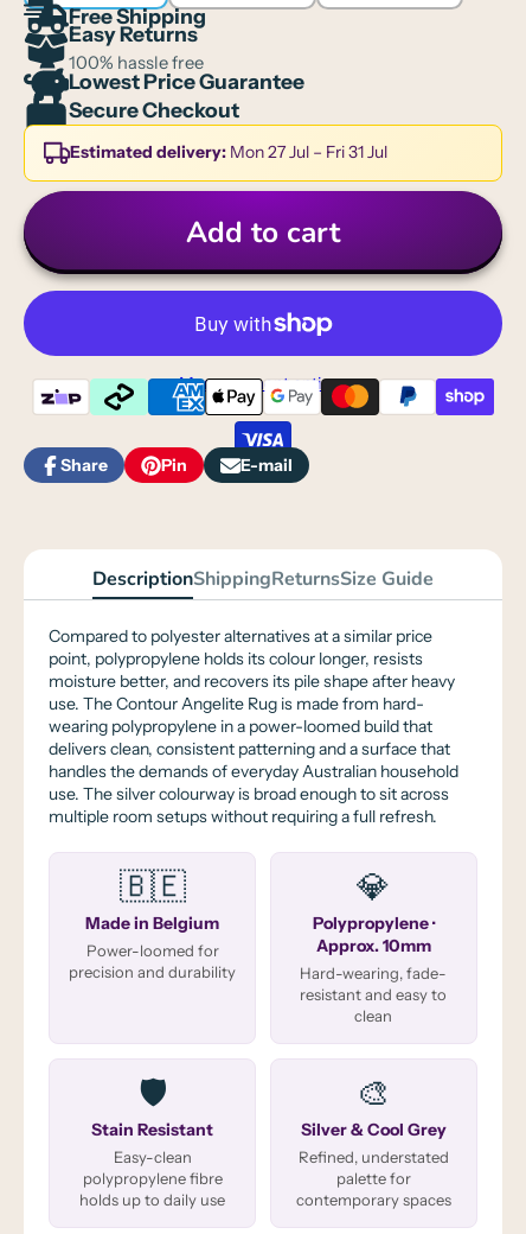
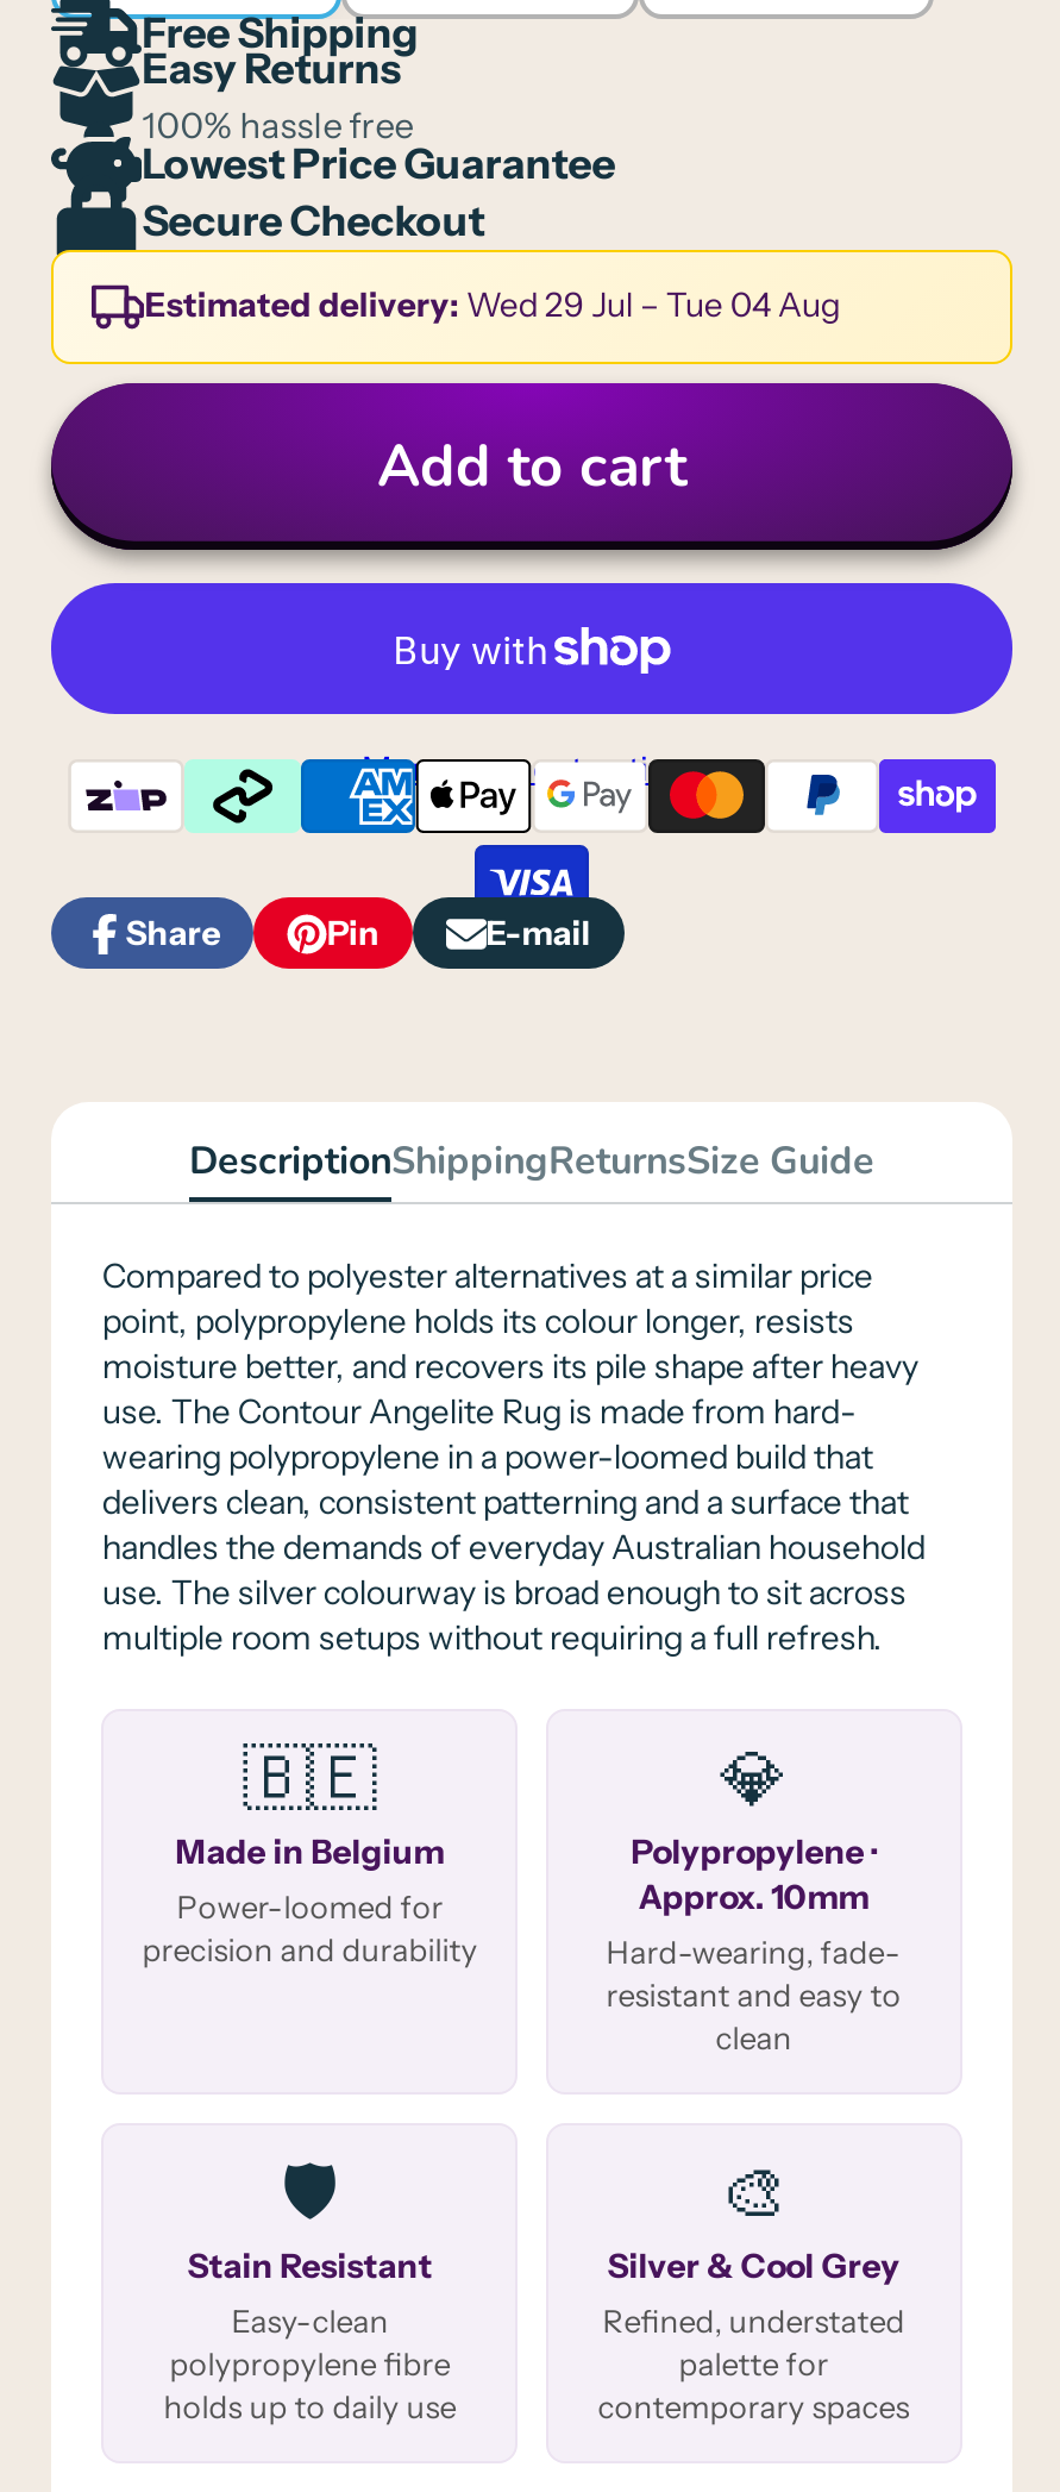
- Estimated delivery: Mon 27 Jul – Fri 31 Jul
+ Estimated delivery: Wed 29 Jul – Tue 04 Aug
